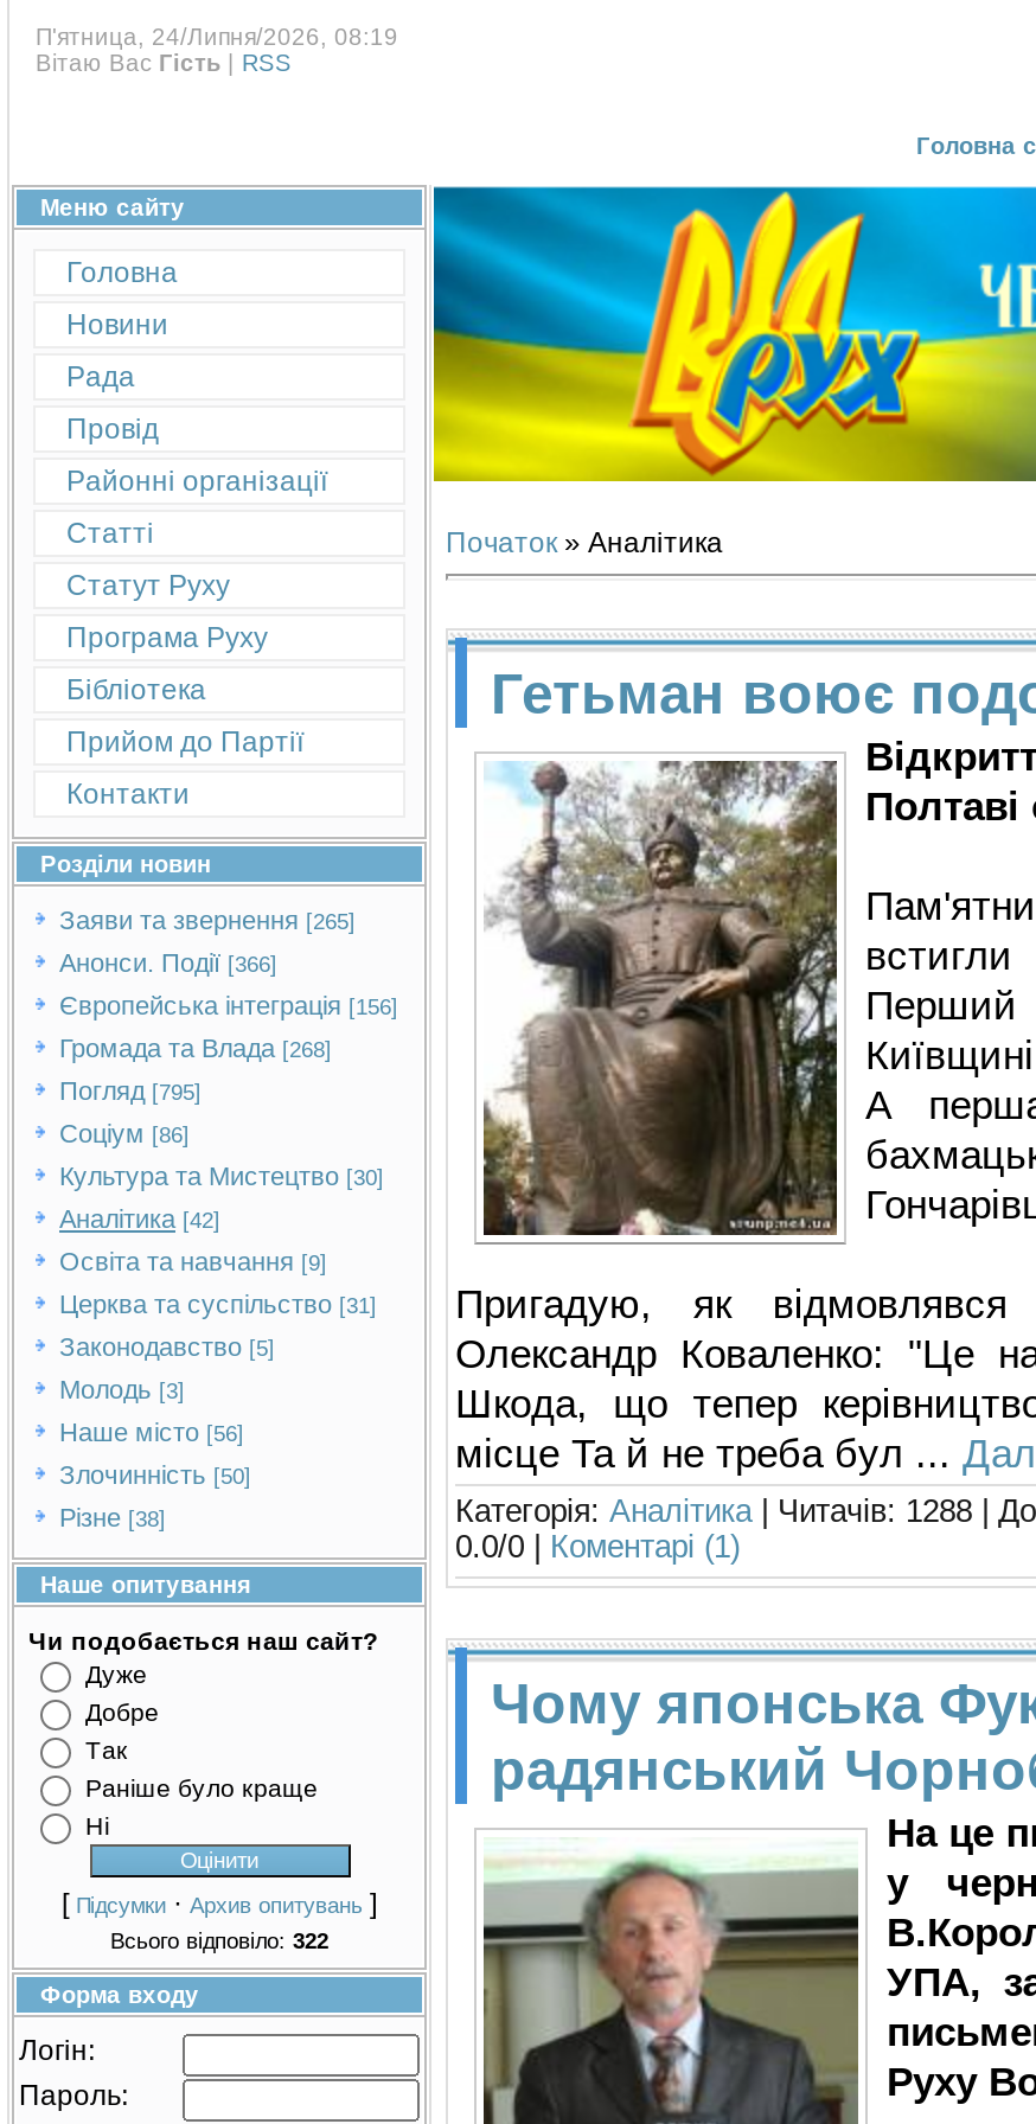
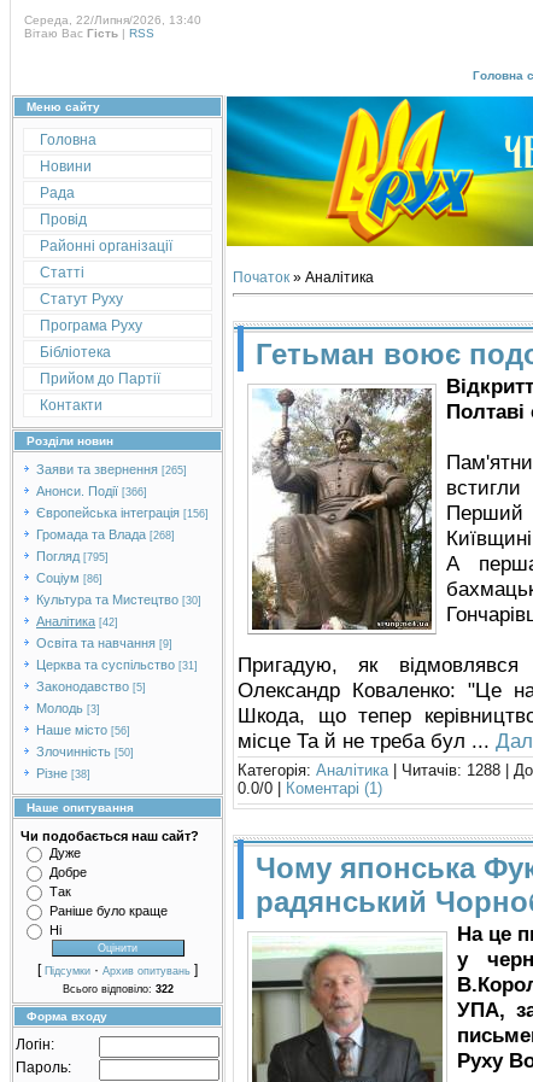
- П'ятница, 24/Липня/2026, 08:19
+ Середа, 22/Липня/2026, 13:40
